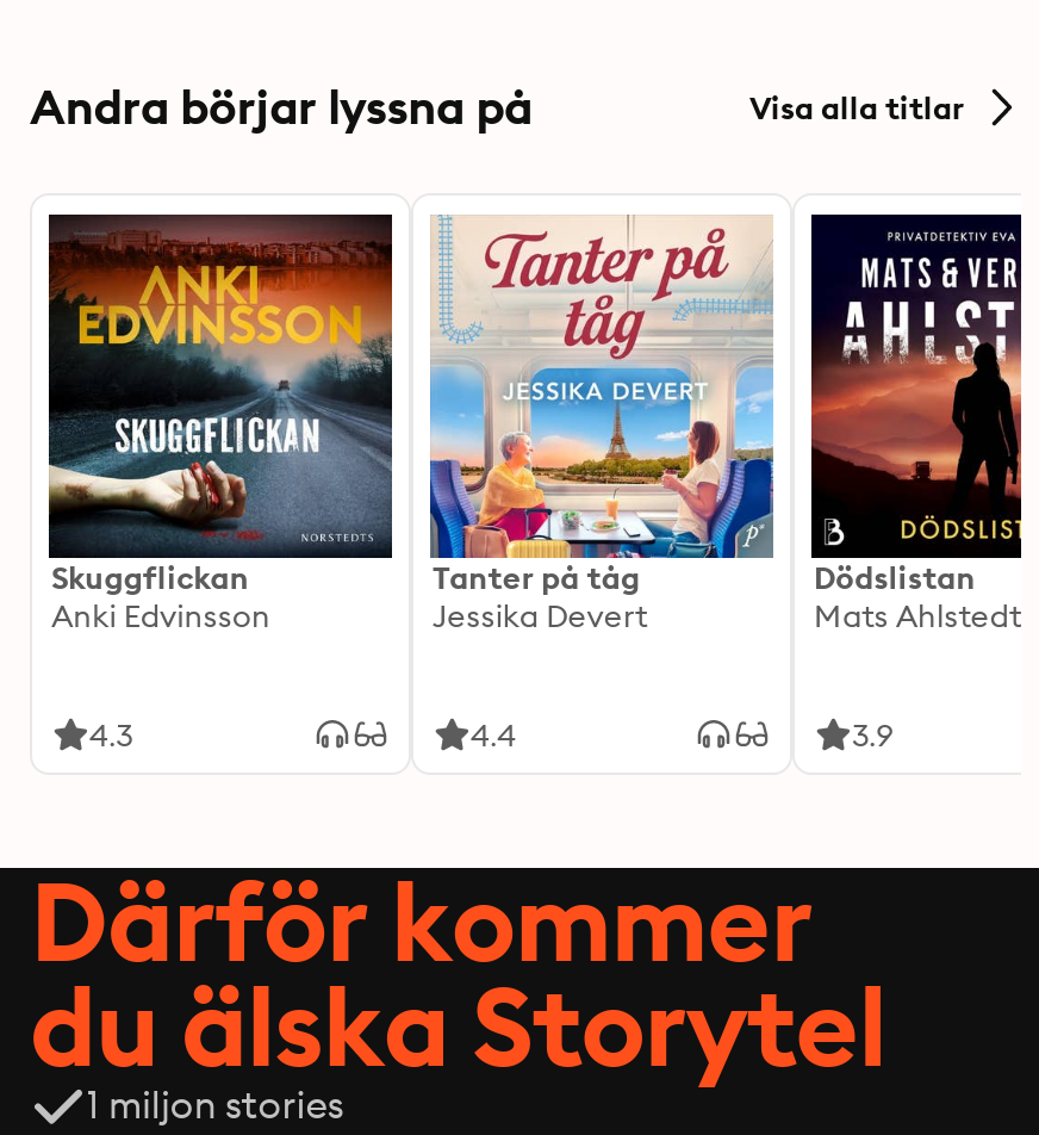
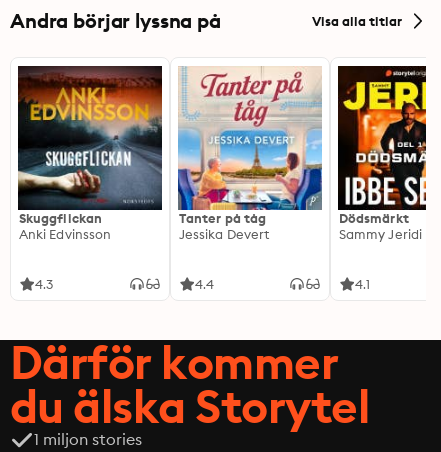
- [image]
- Dödslistan
+ [image]
+ Dödsmärkt
+ Sammy Jeridi

- 3.9
+ 4.1
